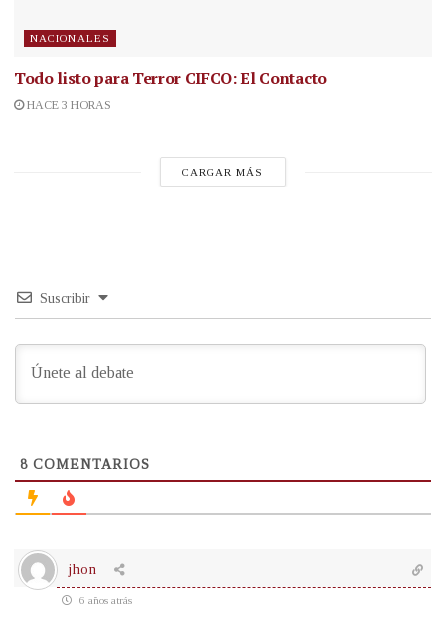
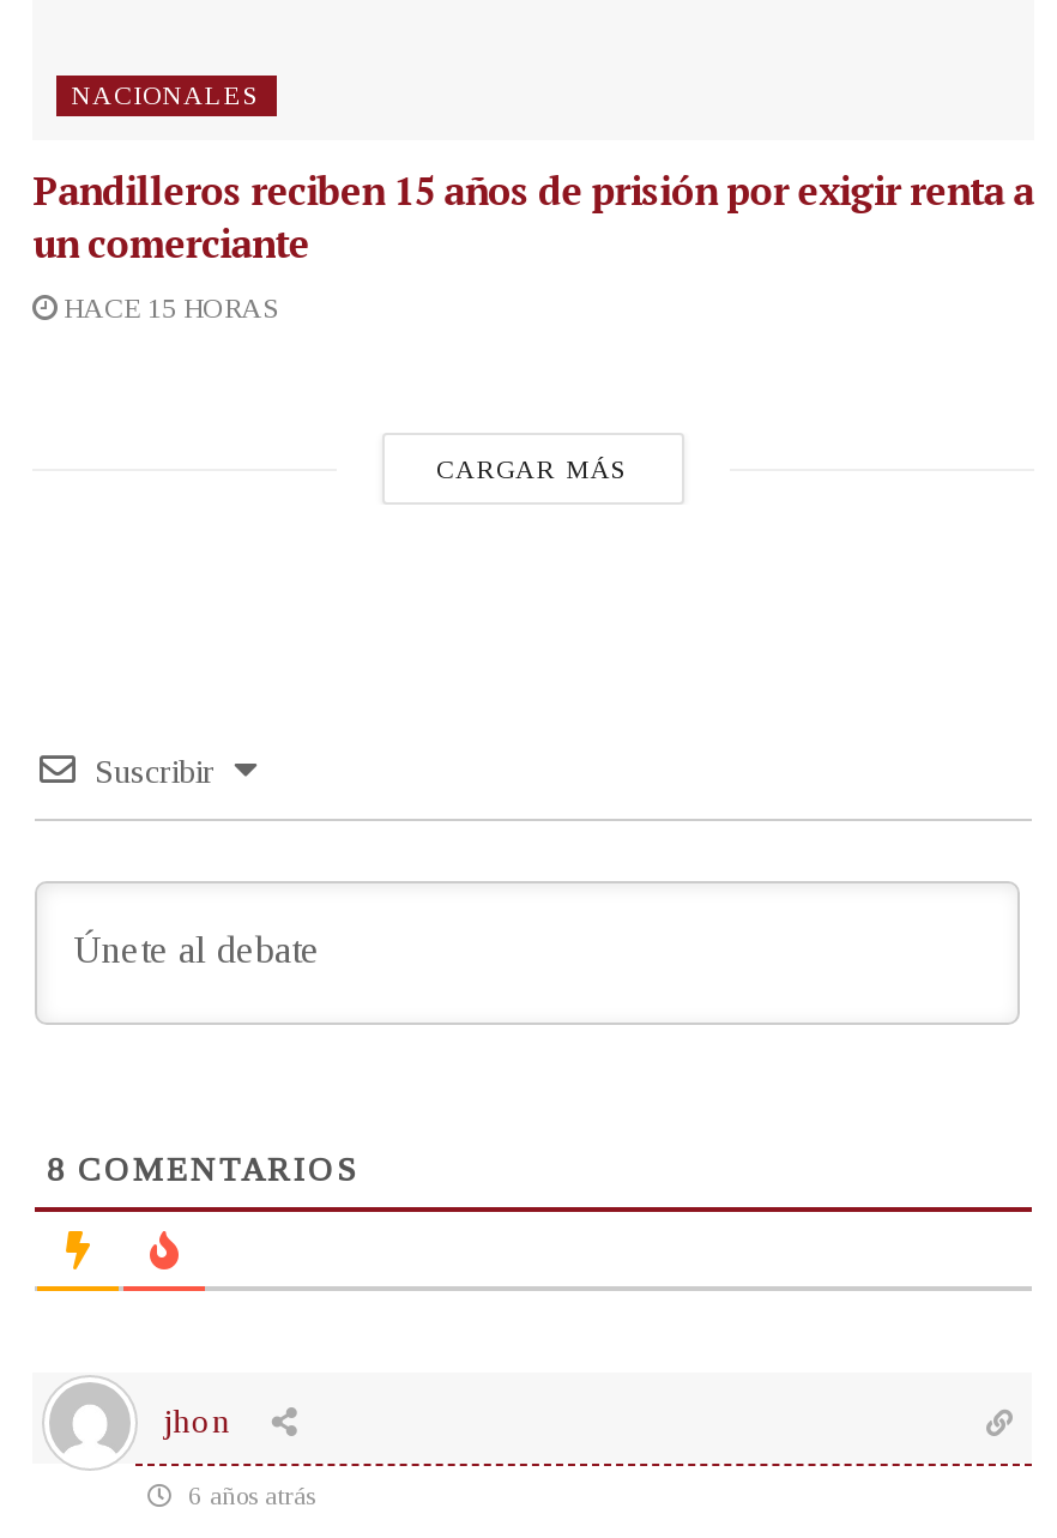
- Todo listo para Terror CIFCO: El Contacto
- HACE 3 HORAS
+ Pandilleros reciben 15 años de prisión por exigir renta a
+ un comerciante
+ HACE 15 HORAS
